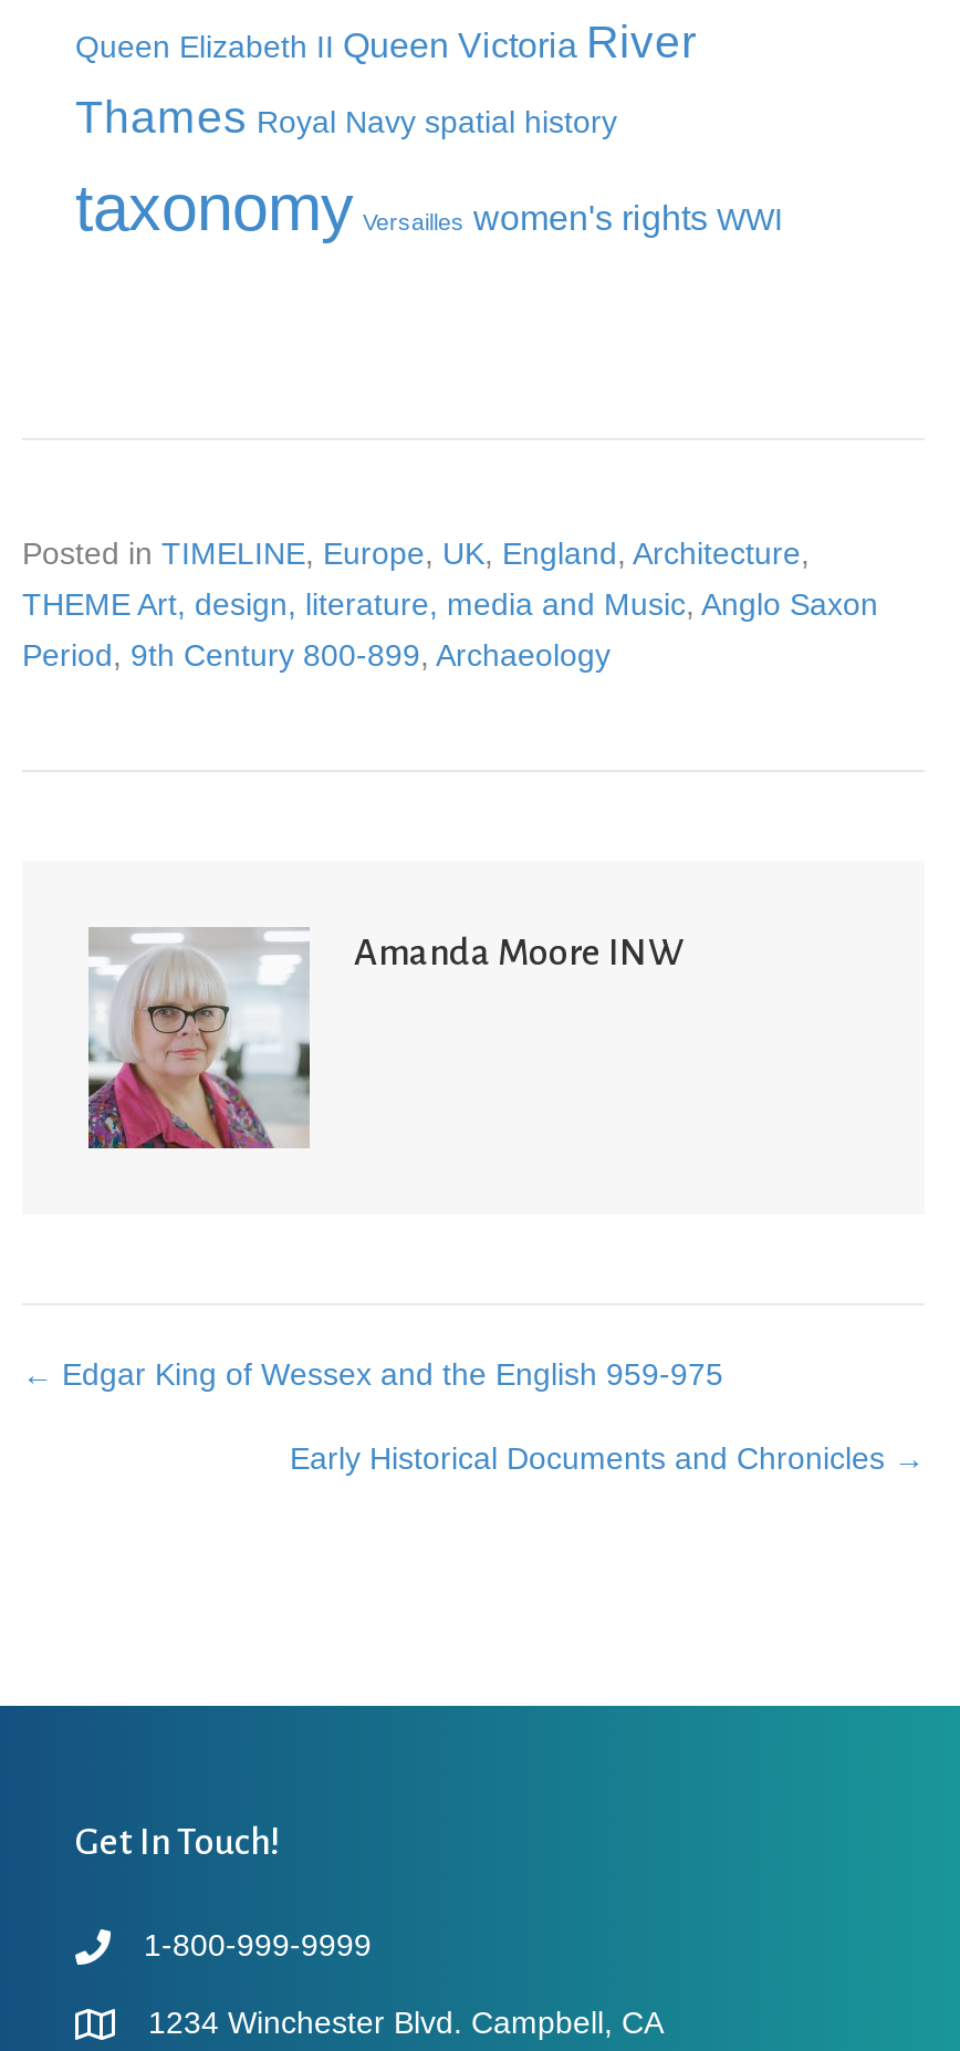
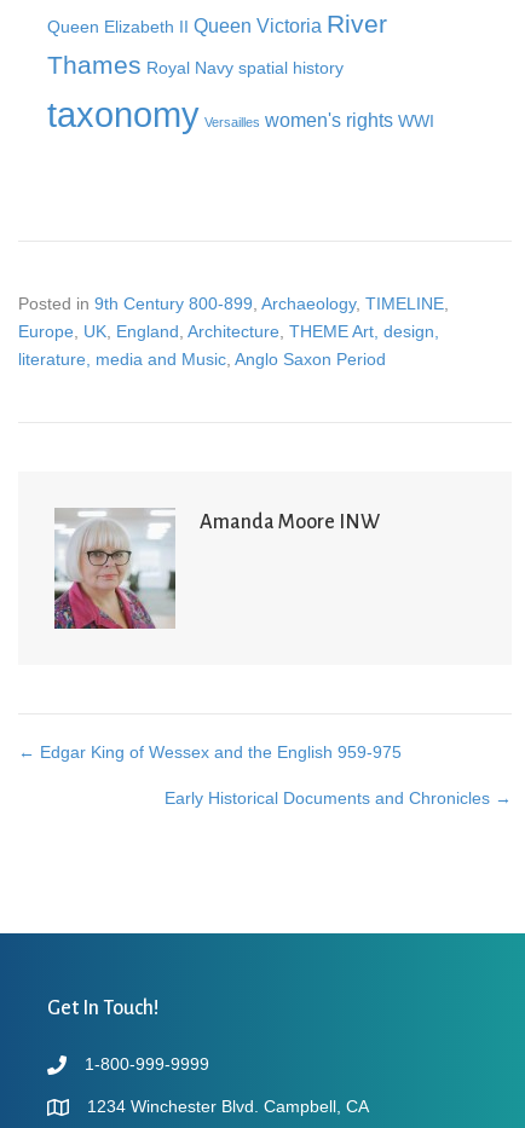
- Posted in TIMELINE, Europe, UK, England, Architecture,
- THEME Art, design, literature, media and Music, Anglo Saxon
- Period, 9th Century 800-899, Archaeology
+ Posted in 9th Century 800-899, Archaeology, TIMELINE,
+ Europe, UK, England, Architecture, THEME Art, design,
+ literature, media and Music, Anglo Saxon Period
